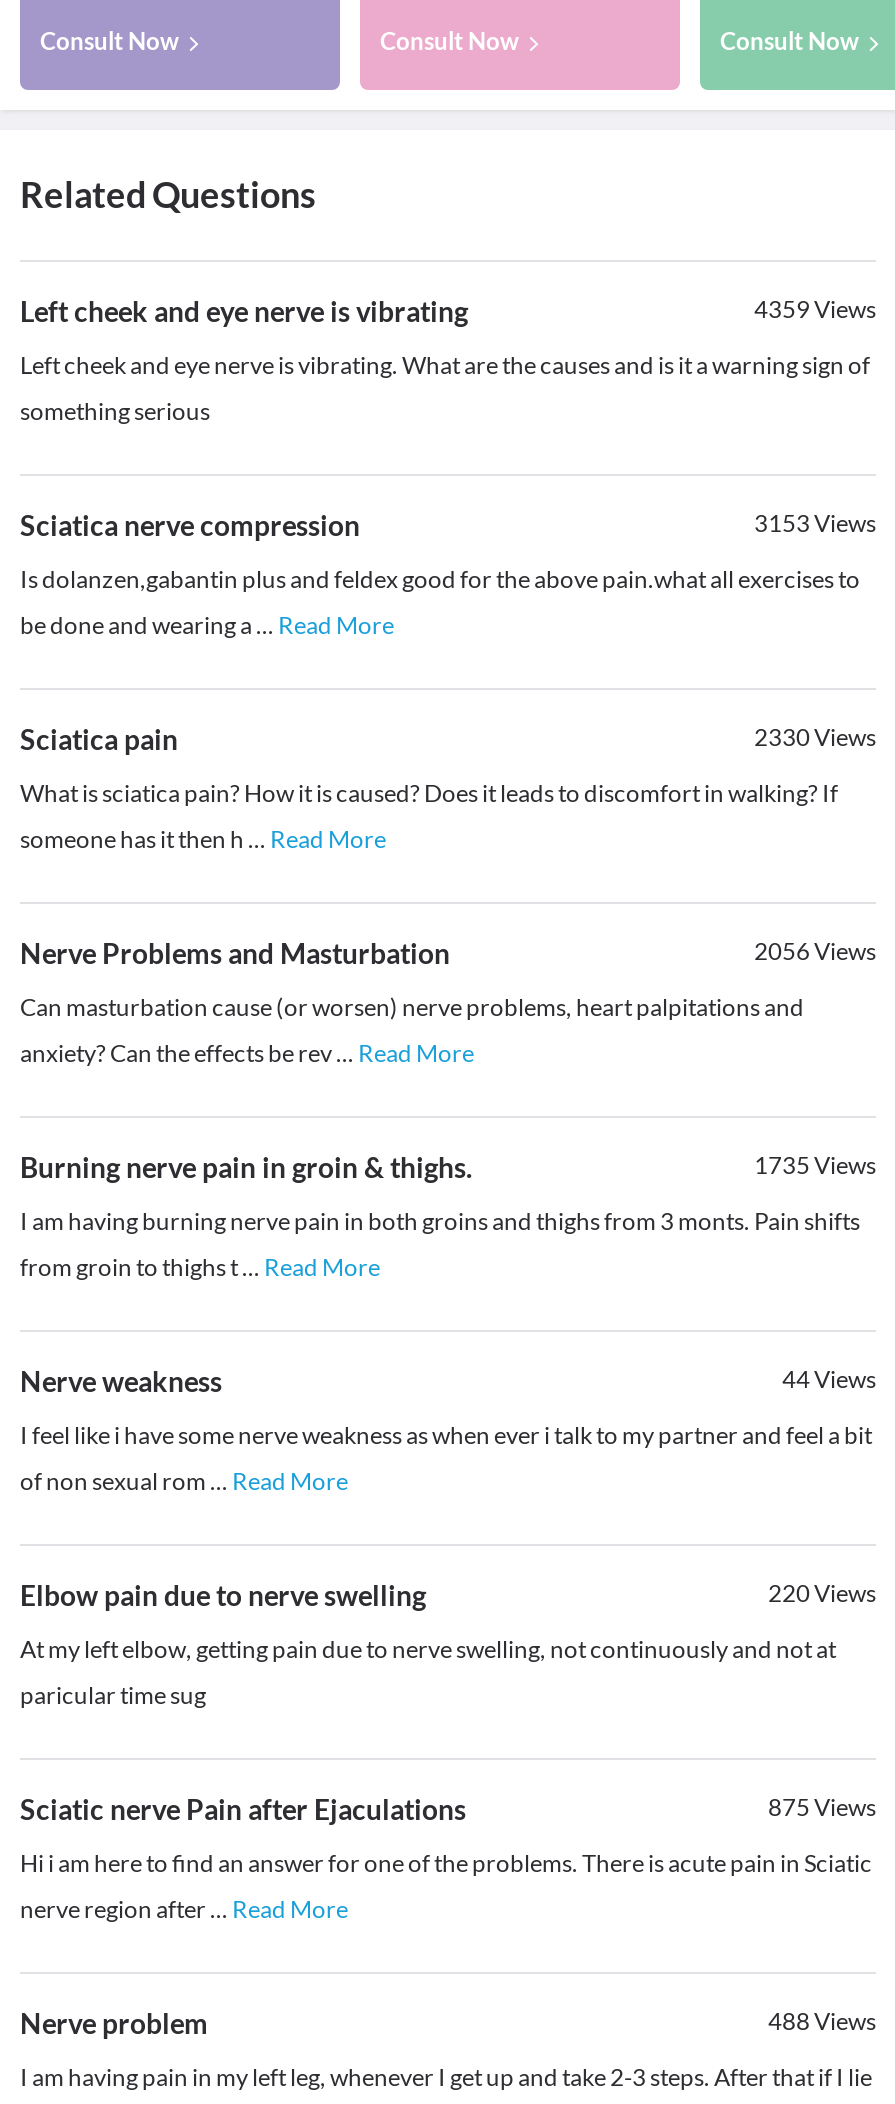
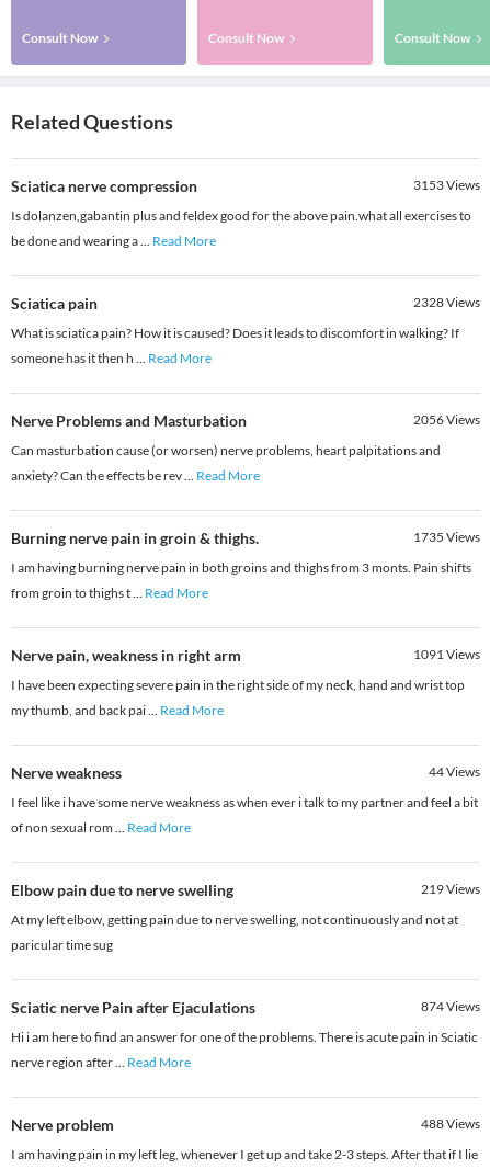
- Left cheek and eye nerve is vibrating
- 4359Views
- Left cheek and eye nerve is vibrating. What are the causes and is it a warning sign of
- something serious

moved up: Sciatica nerve compression | 3153Views | Is dolanzen,gabantin plus and feldex good for the above pain.what all exercises to | ... | I am having burning nerve pain in both groins and thighs from 3 monts. Pain shifts | from groin to thighs t... Read More

- 2330Views
+ 2328Views

+ Nerve pain, weakness in right arm
+ 1091 Views
+ I have been expecting severe pain in the right side of my neck, hand and wrist top
+ my thumb, and back pai... Read More

- 220Views
+ 219Views

- 875 Views
+ 874 Views
